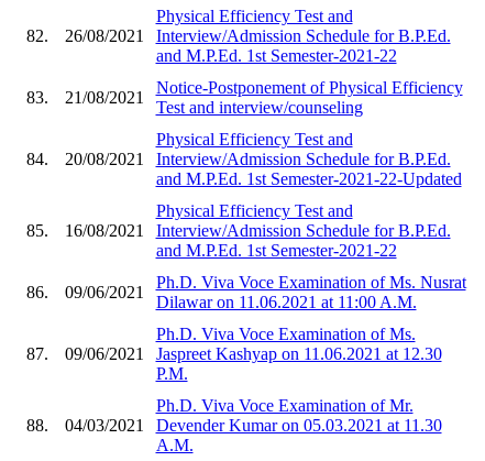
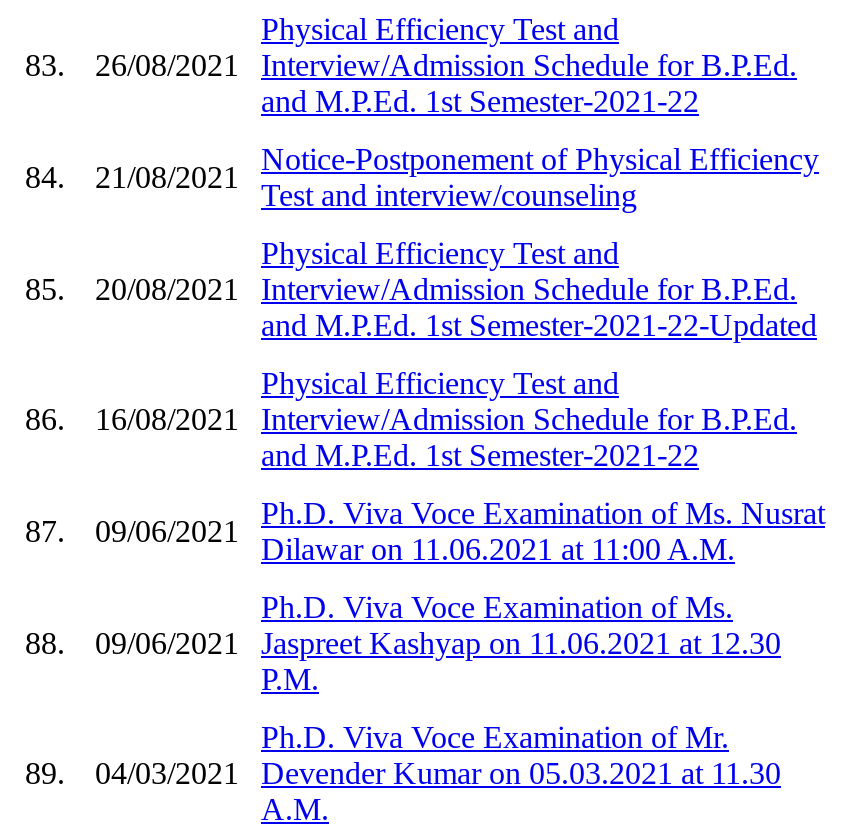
- 82. 26/08/2021 Interview/Admission Schedule for B.P.Ed.
+ 83. 26/08/2021 Interview/Admission Schedule for B.P.Ed.

- 83. 21/08/2021
+ 84. 21/08/2021

- 84. 20/08/2021 Interview/Admission Schedule for B.P.Ed.
+ 85. 20/08/2021 Interview/Admission Schedule for B.P.Ed.

- 85. 16/08/2021 Interview/Admission Schedule for B.P.Ed.
+ 86. 16/08/2021 Interview/Admission Schedule for B.P.Ed.

- 86. 09/06/2021
+ 87. 09/06/2021

- 87. 09/06/2021 Jaspreet Kashyap on 11.06.2021 at 12.30
+ 88. 09/06/2021 Jaspreet Kashyap on 11.06.2021 at 12.30

- 88. 04/03/2021 Devender Kumar on 05.03.2021 at 11.30
+ 89. 04/03/2021 Devender Kumar on 05.03.2021 at 11.30
